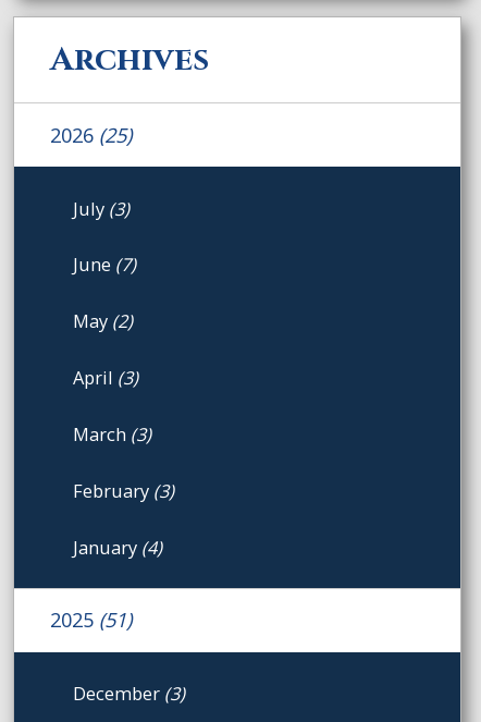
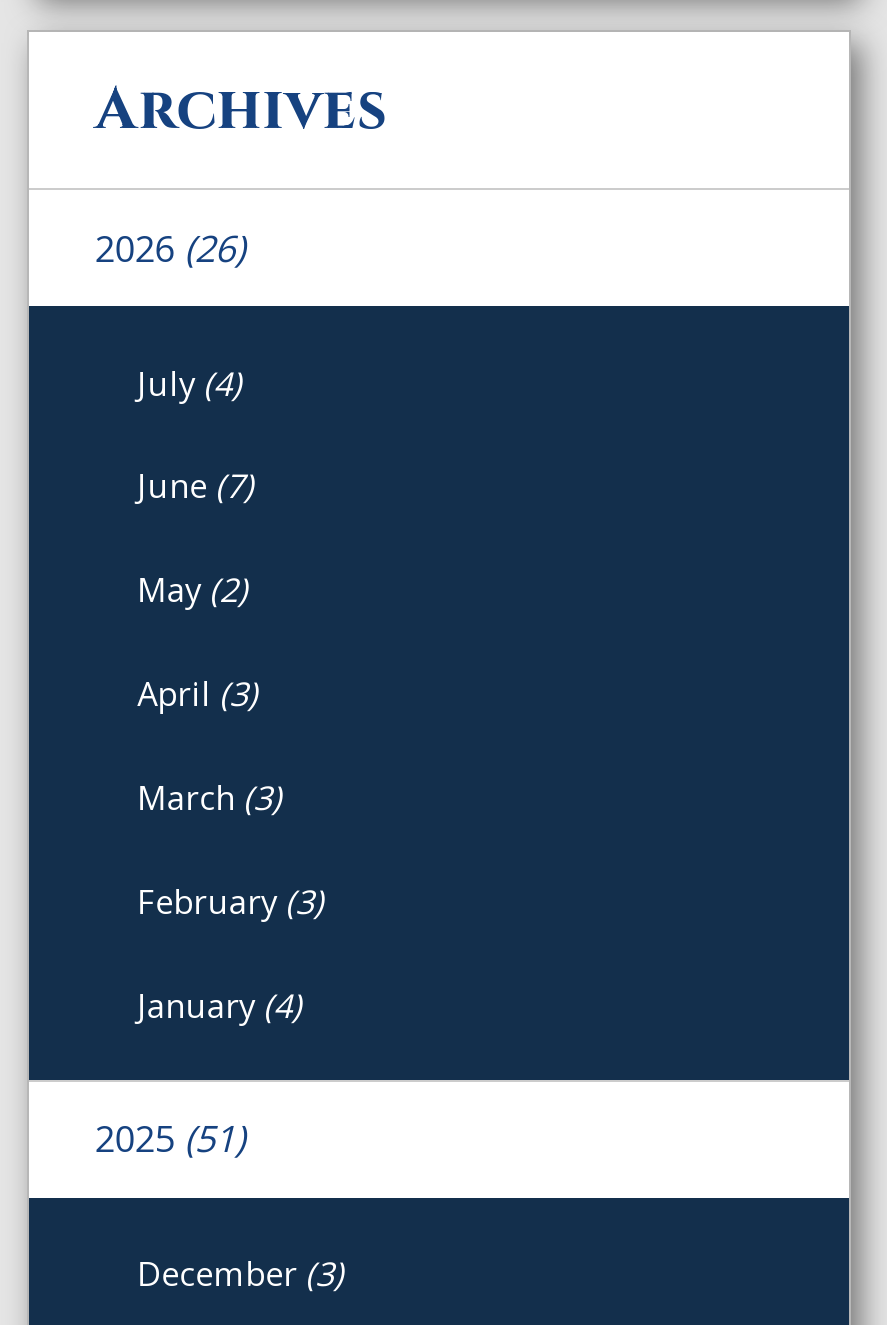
- 2026 (25)
+ 2026 (26)

- July (3)
+ July (4)
